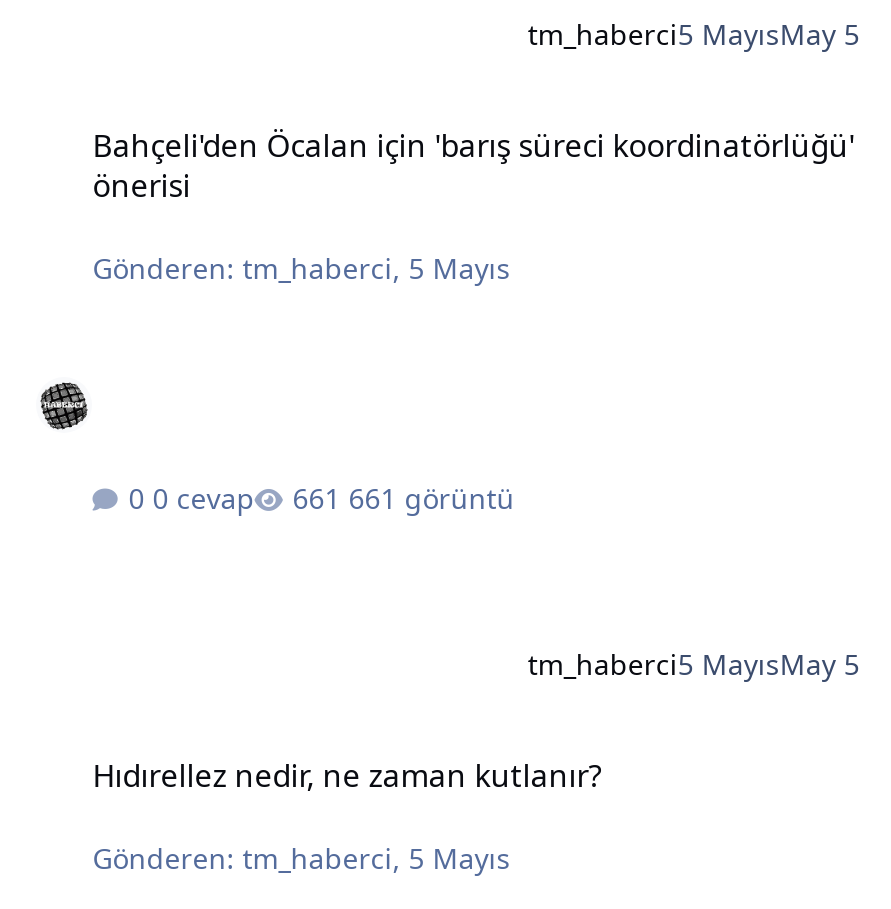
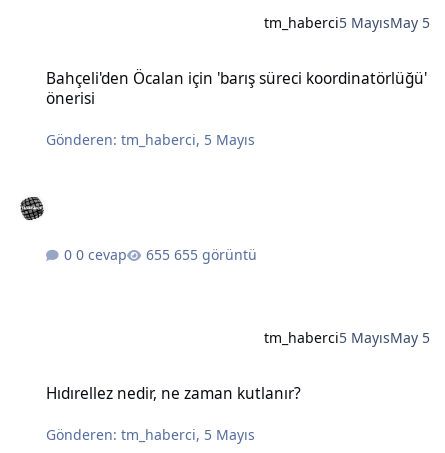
- 661 görüntü
+ 655 görüntü
